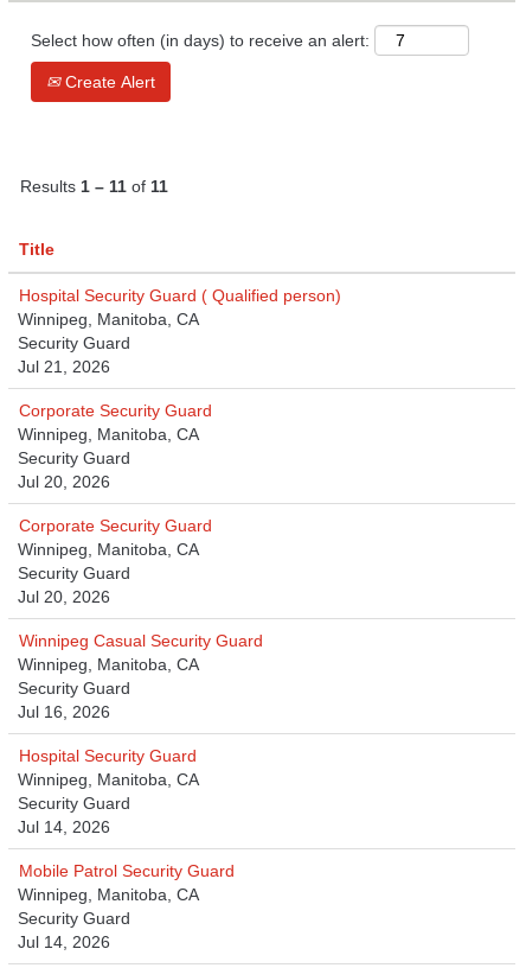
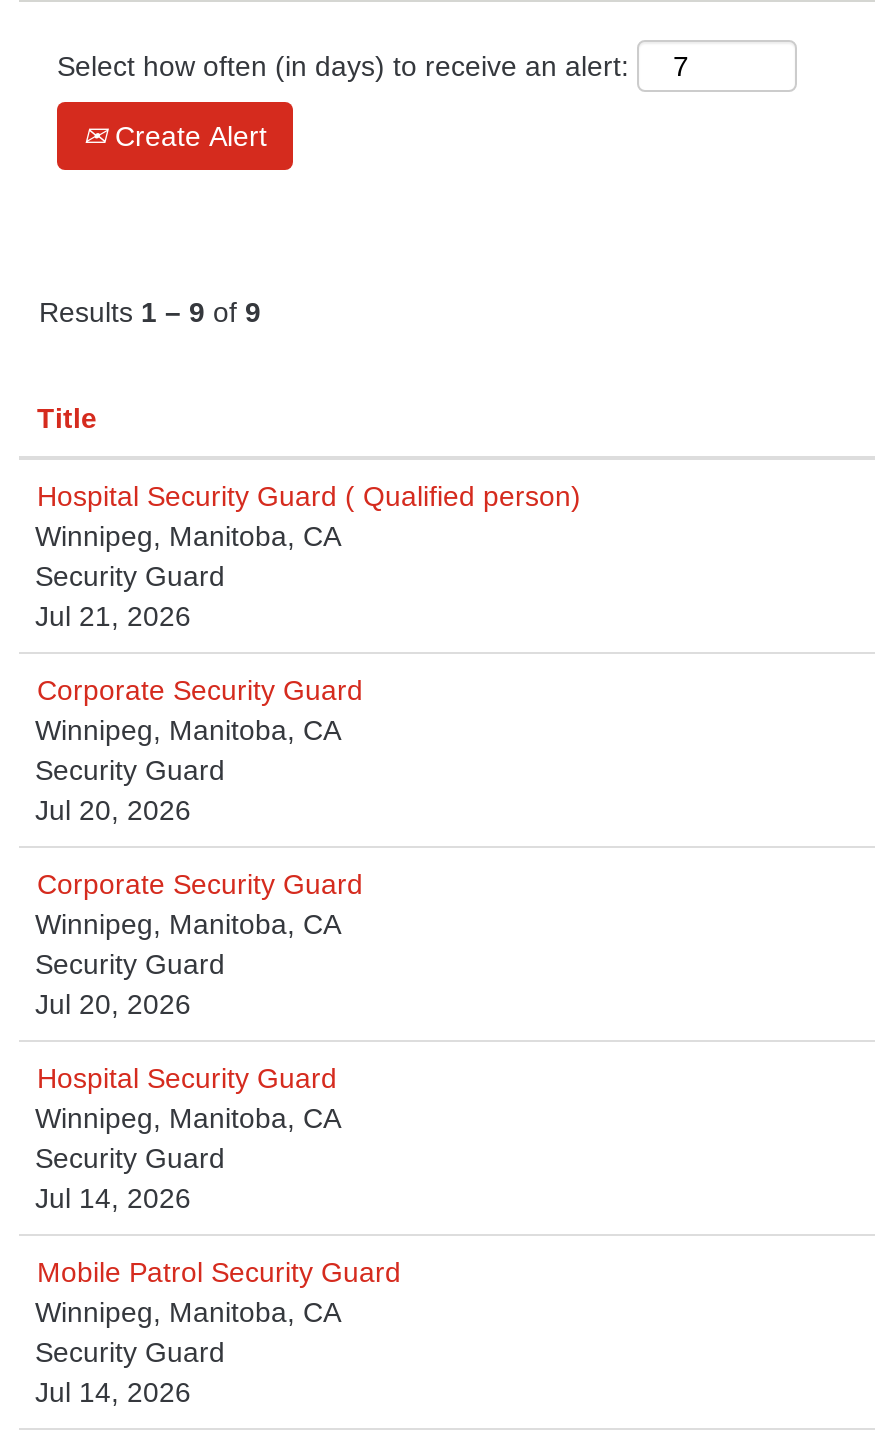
- Results 1 – 11 of 11
+ Results 1 – 9 of 9

- Winnipeg Casual Security Guard
- Winnipeg, Manitoba, CA
- Security Guard
- Jul 16, 2026
